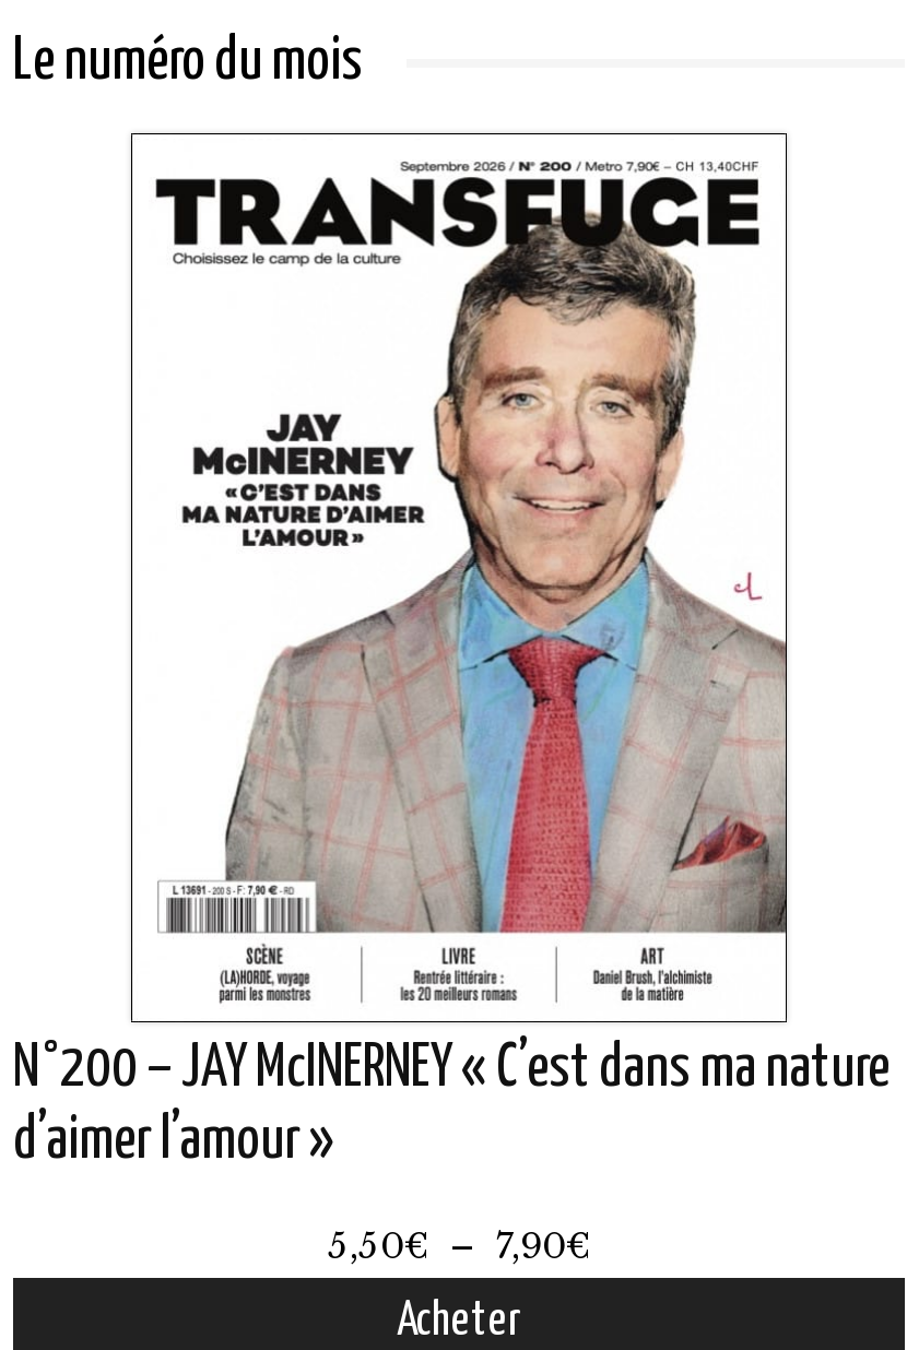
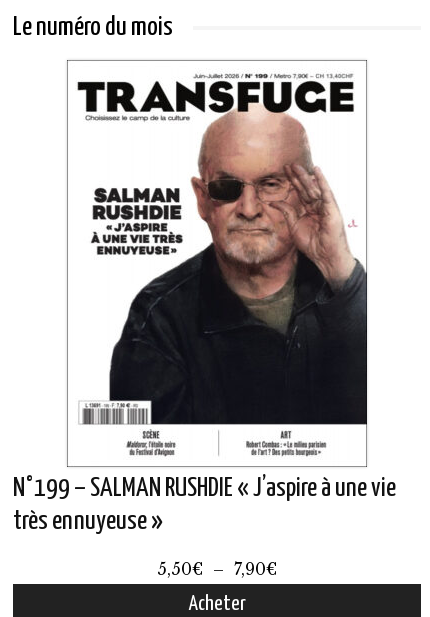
- [image]
- N°200 – JAY McINERNEY « C’est dans ma nature
- d’aimer l’amour »
+ [image]
+ N°199 – SALMAN RUSHDIE « J’aspire à une vie
+ très ennuyeuse »
